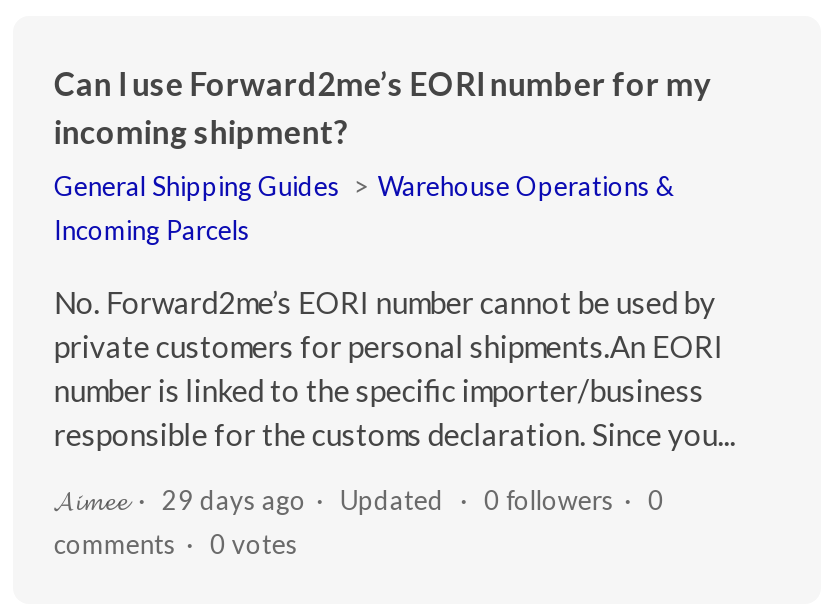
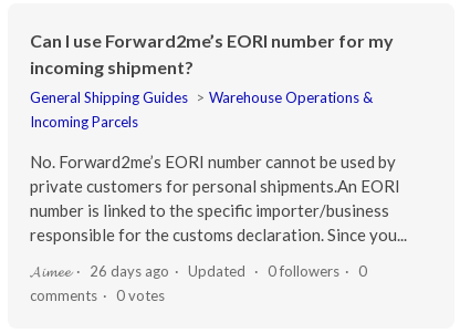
- 29 days ago
+ 26 days ago
